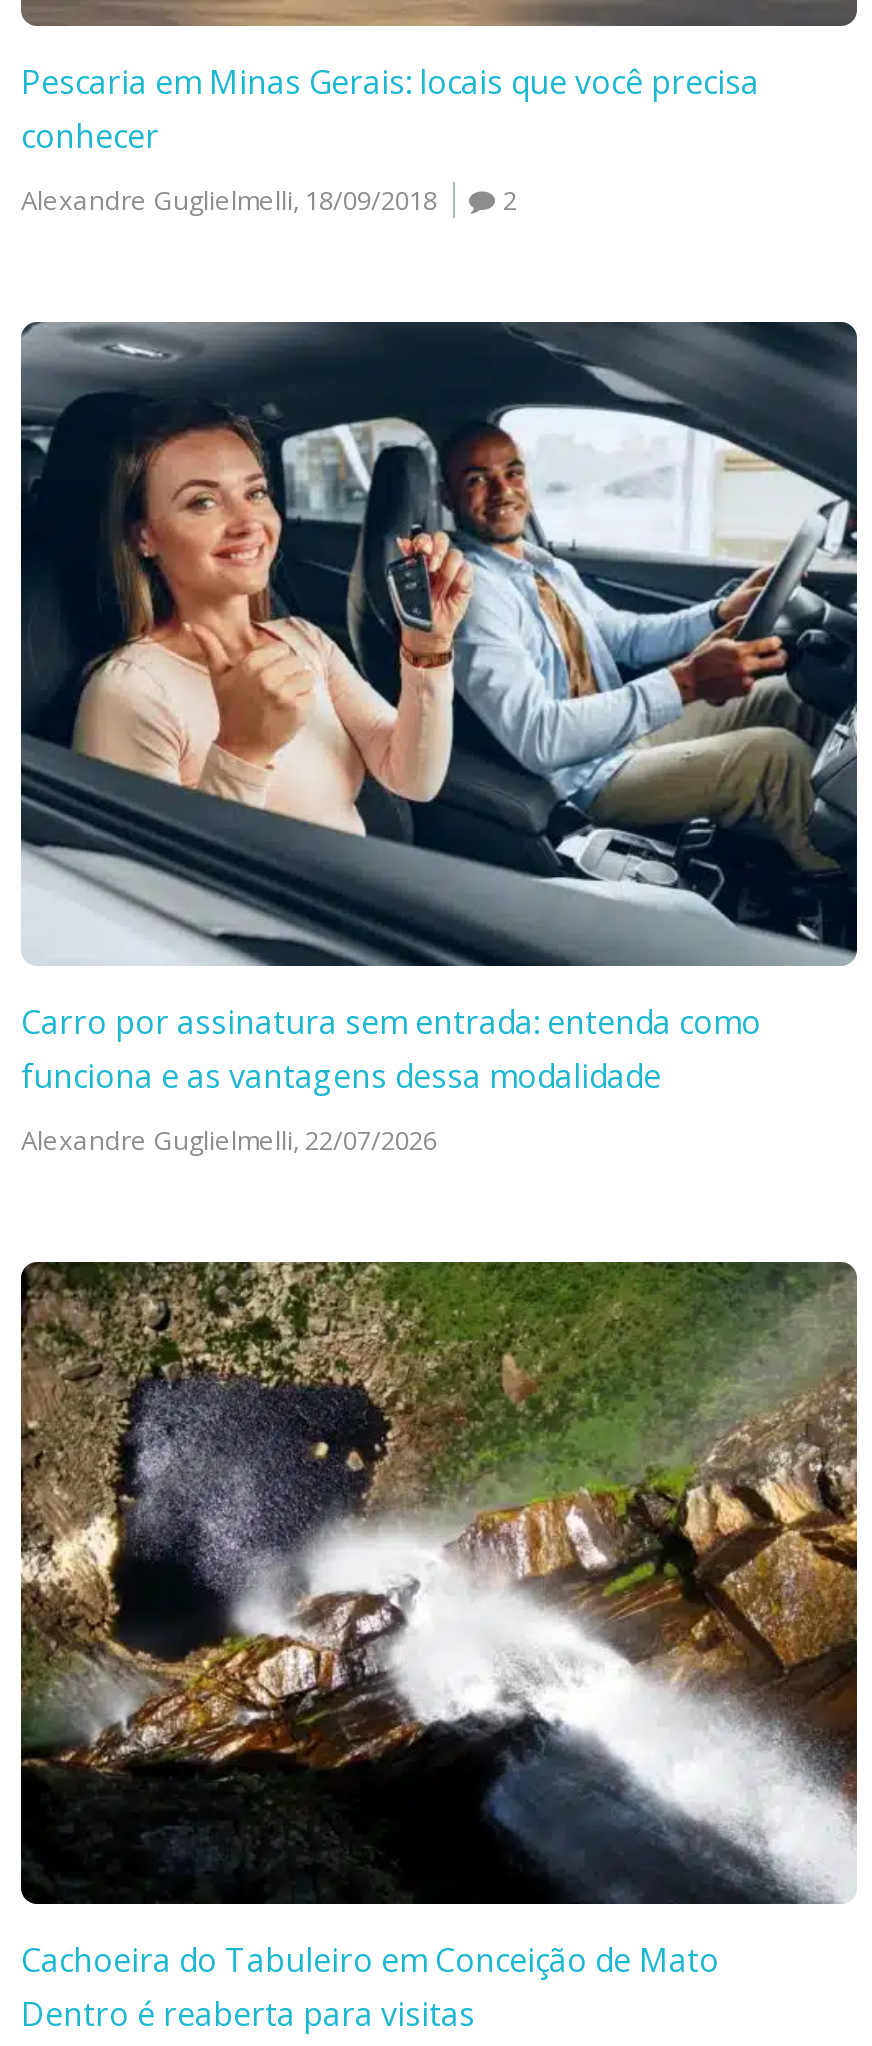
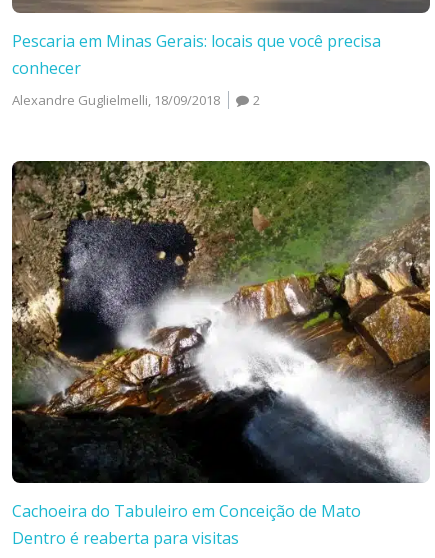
- [image]
- Carro por assinatura sem entrada: entenda como
- funciona e as vantagens dessa modalidade
- Alexandre Guglielmelli, 22/07/2026
